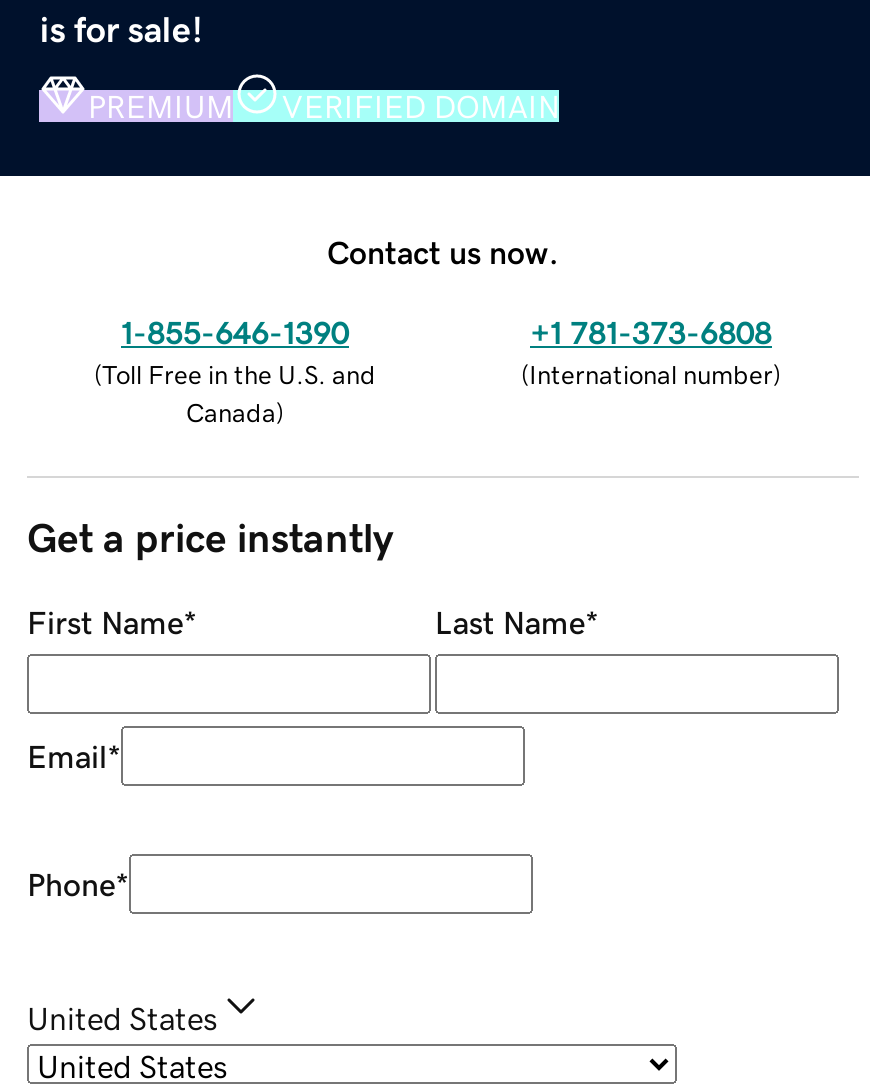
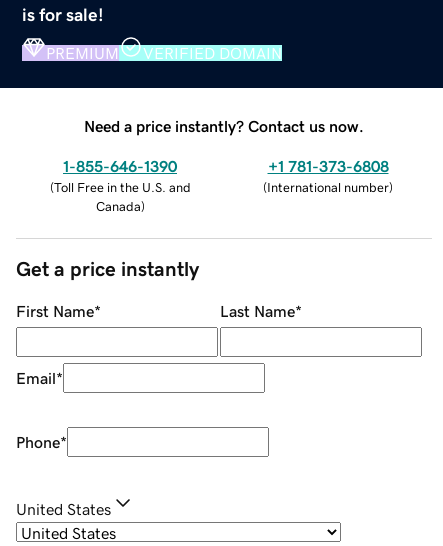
- Contact us now.
+ Need a price instantly? Contact us now.
